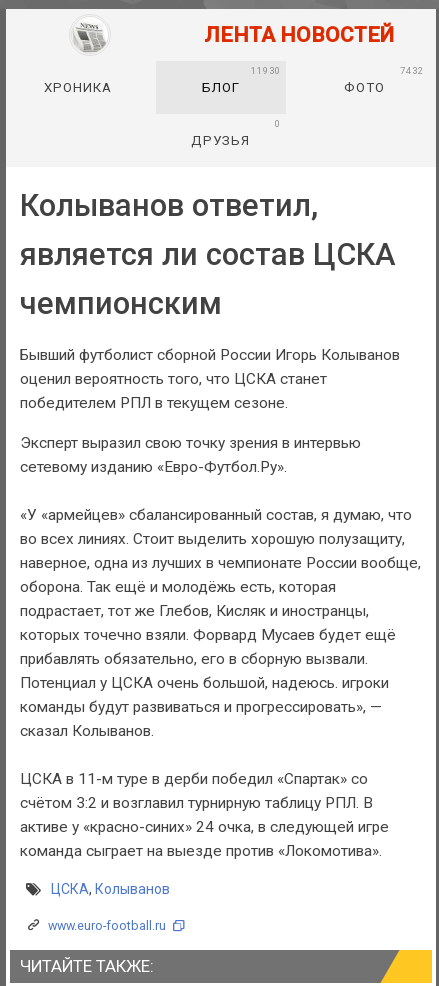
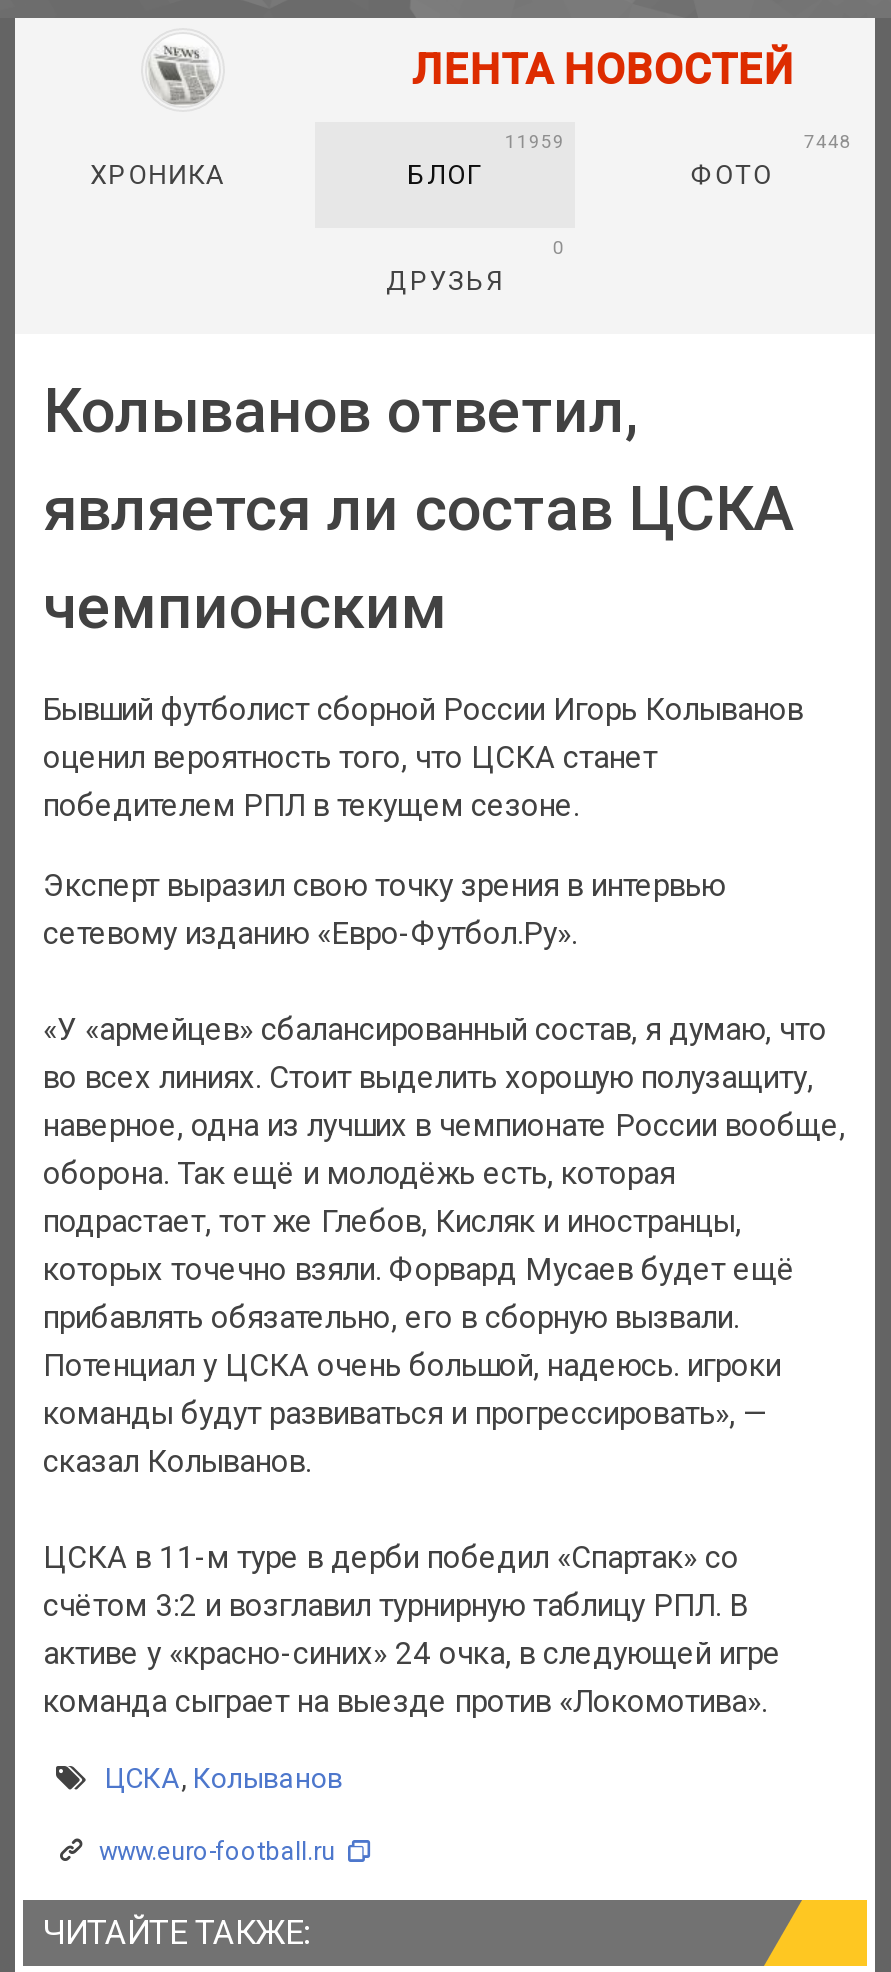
- 11930
+ 11959

- 7432
+ 7448
